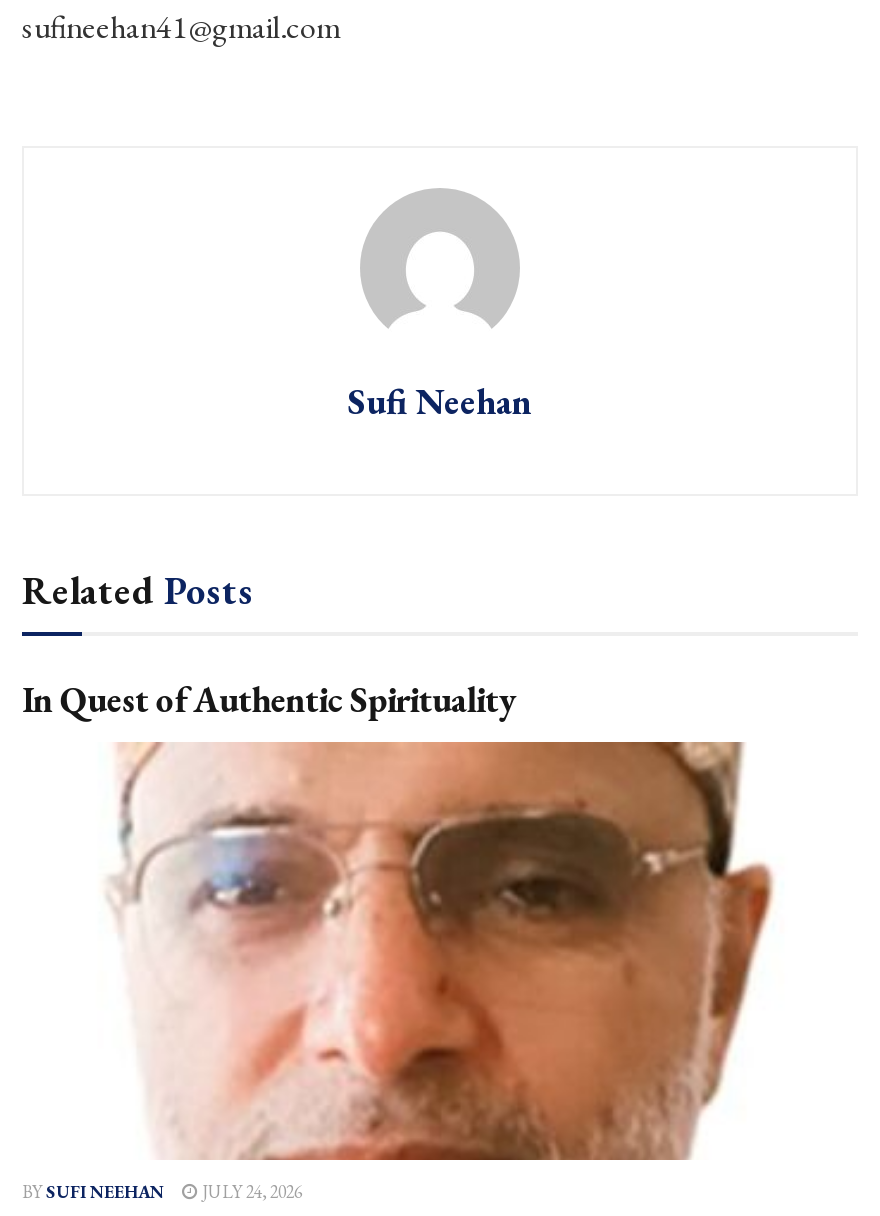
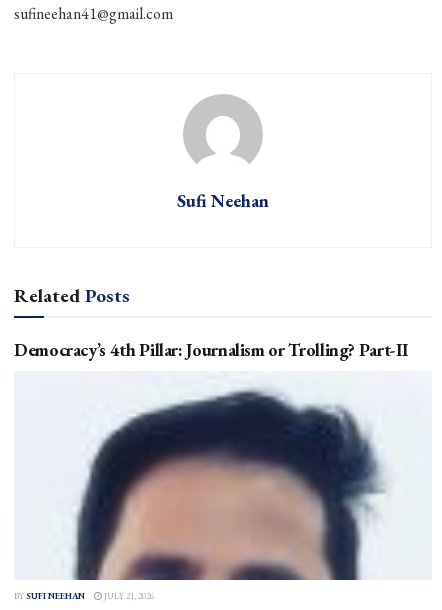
- In Quest of Authentic Spirituality
+ Democracy’s 4th Pillar: Journalism or Trolling? Part-II

- [image]
- BY SUFI NEEHAN JULY 24, 2026
+ [image]
+ BY SUFI NEEHAN JULY 21, 2026
